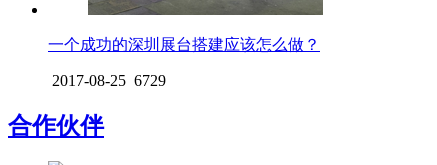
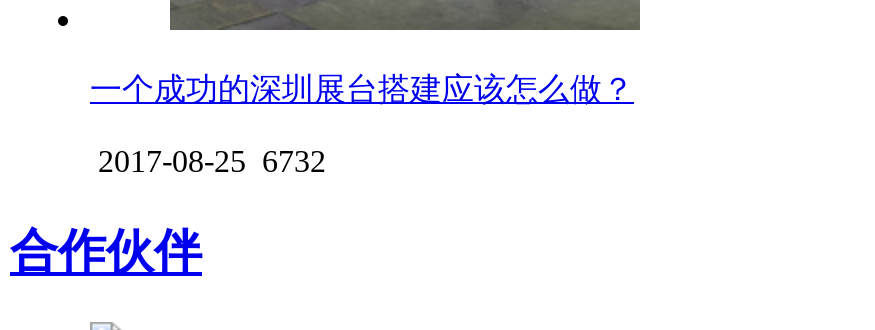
- 2017-08-25 6729
+ 2017-08-25 6732
